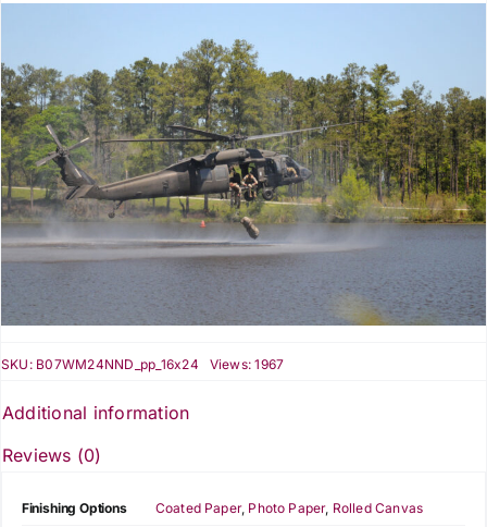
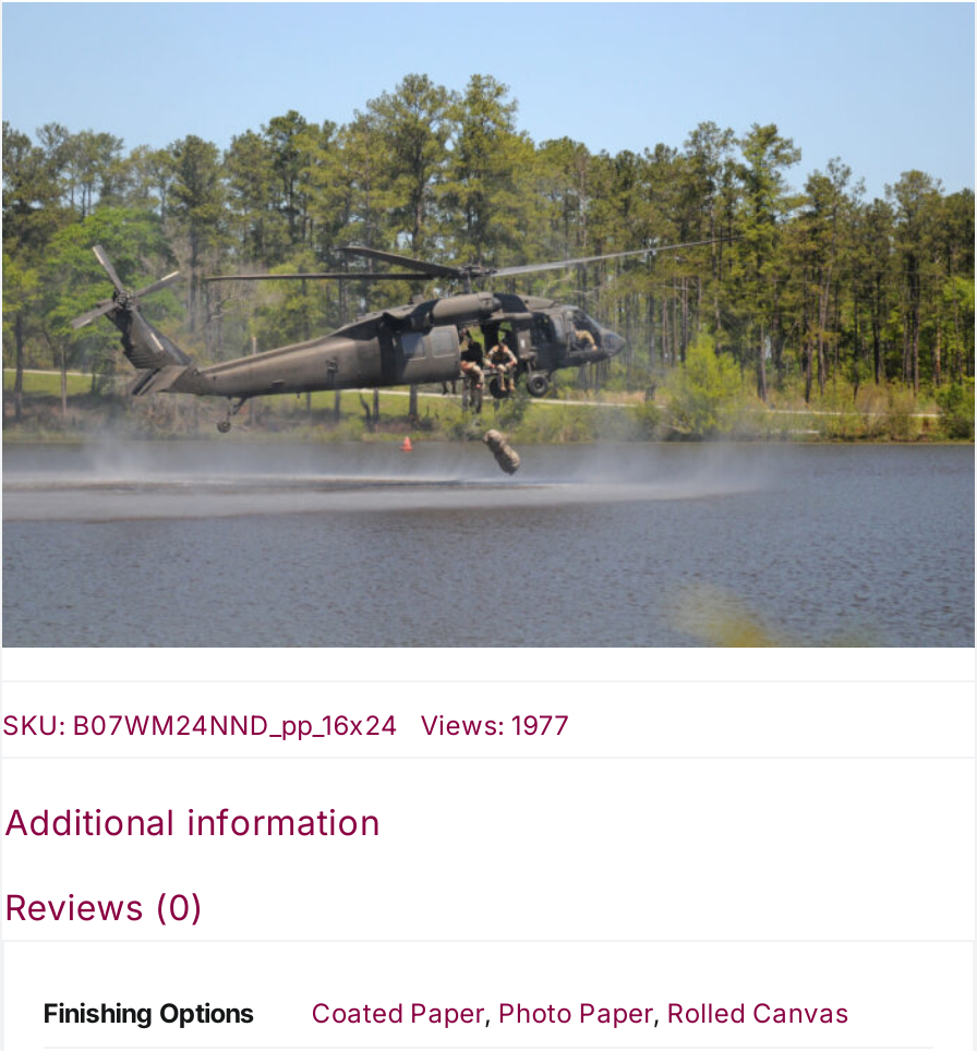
- SKU: B07WM24NND_pp_16x24 Views: 1967
+ SKU: B07WM24NND_pp_16x24 Views: 1977
